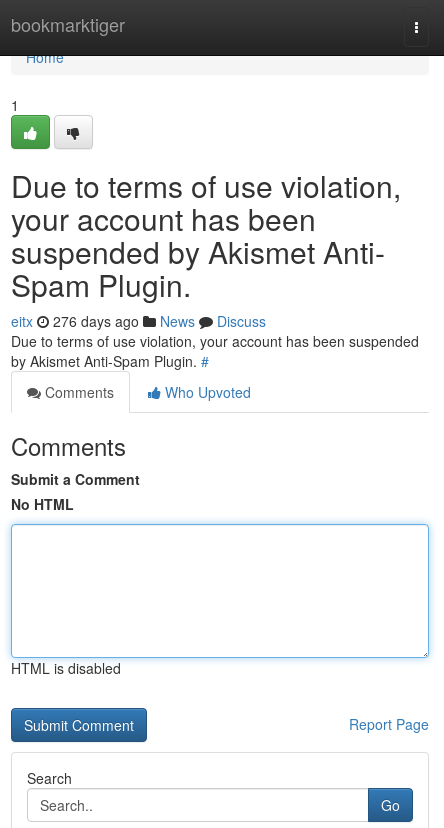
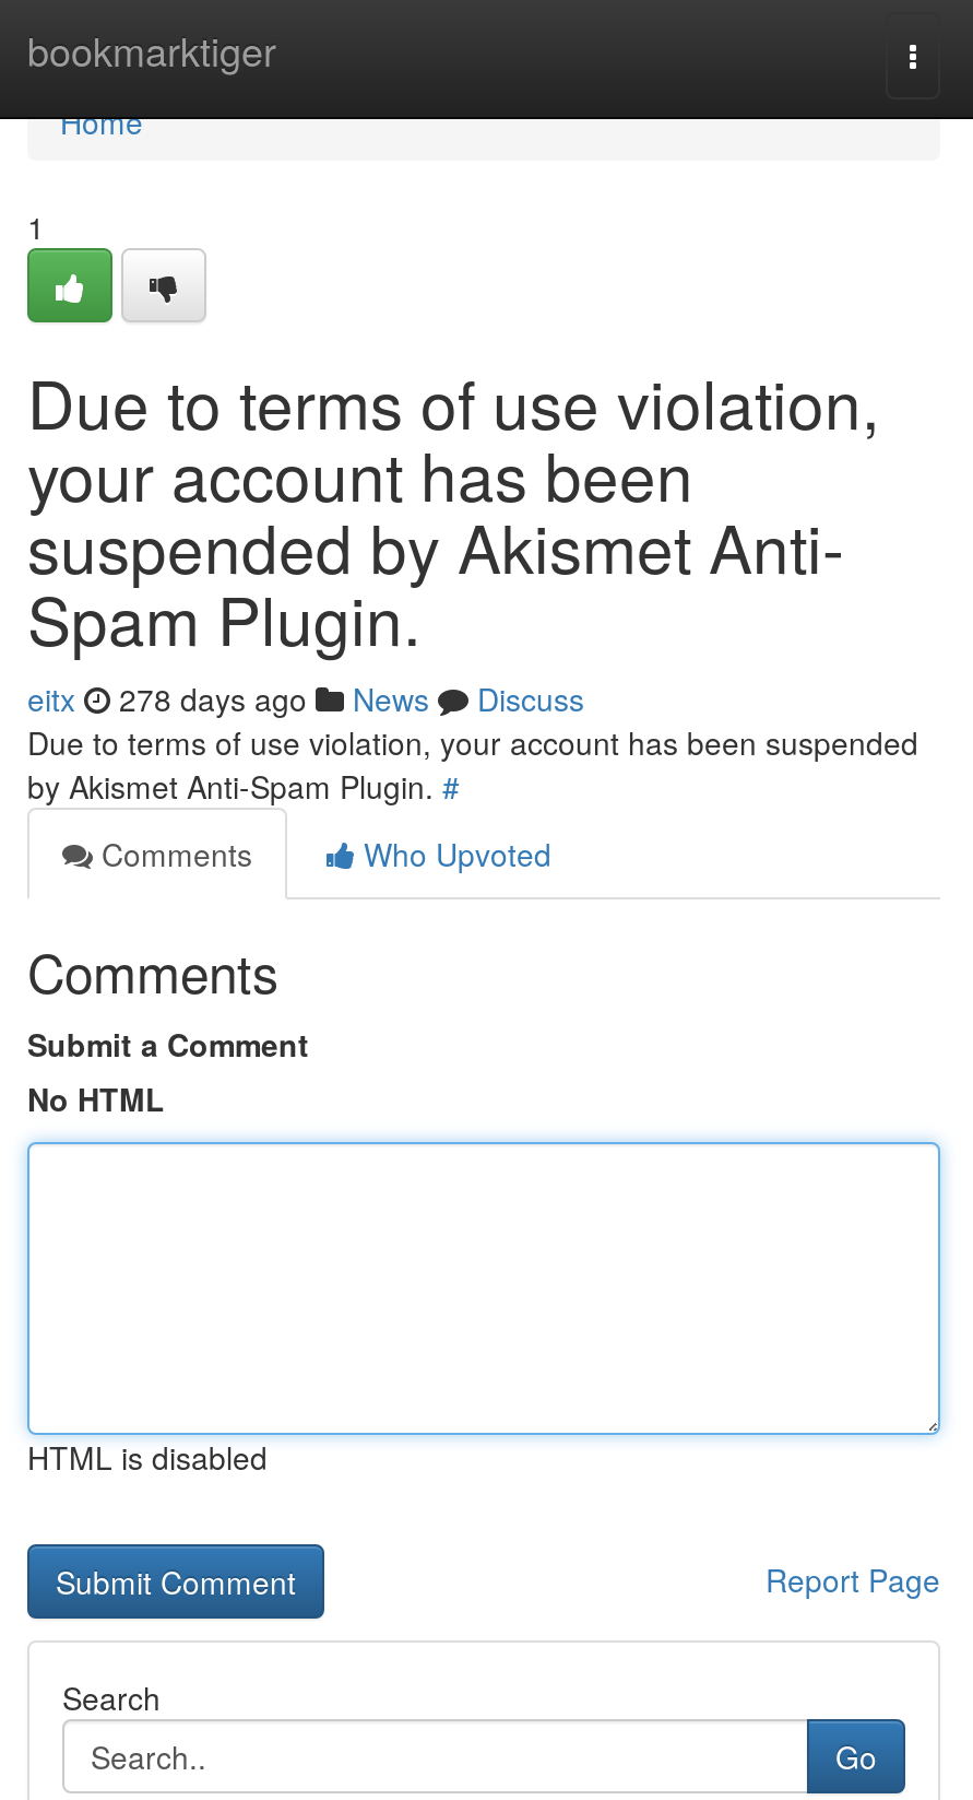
- eitx 276 days ago News Discuss
+ eitx 278 days ago News Discuss
